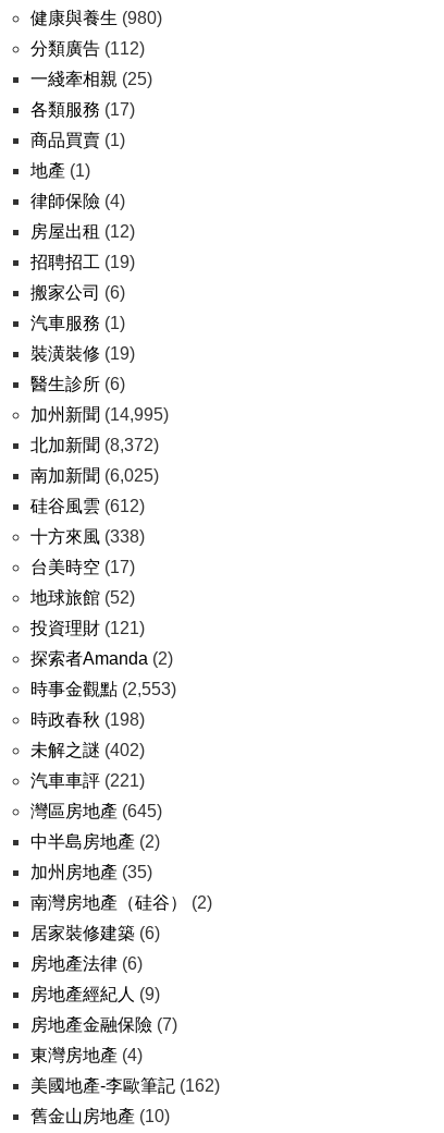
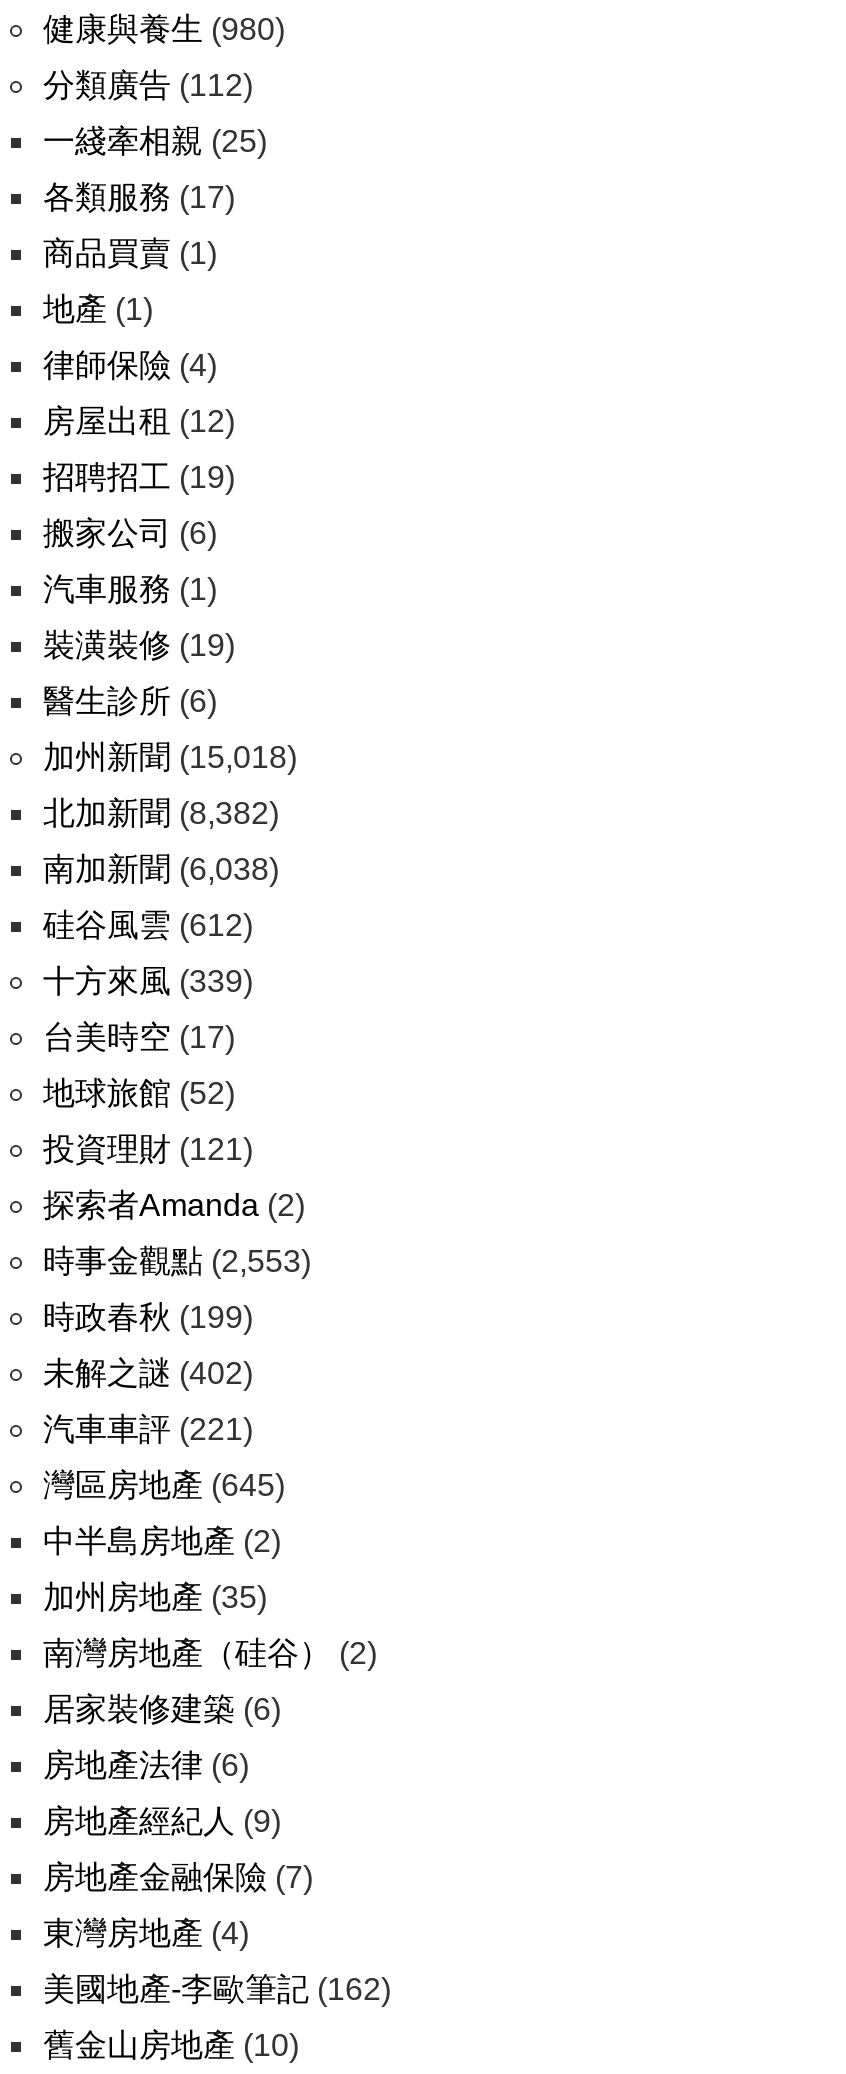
- 加州新聞(14,995)
+ 加州新聞(15,018)

- 北加新聞(8,372)
+ 北加新聞(8,382)

- 南加新聞(6,025)
+ 南加新聞(6,038)

- 十方來風(338)
+ 十方來風(339)

- 時政春秋(198)
+ 時政春秋(199)
